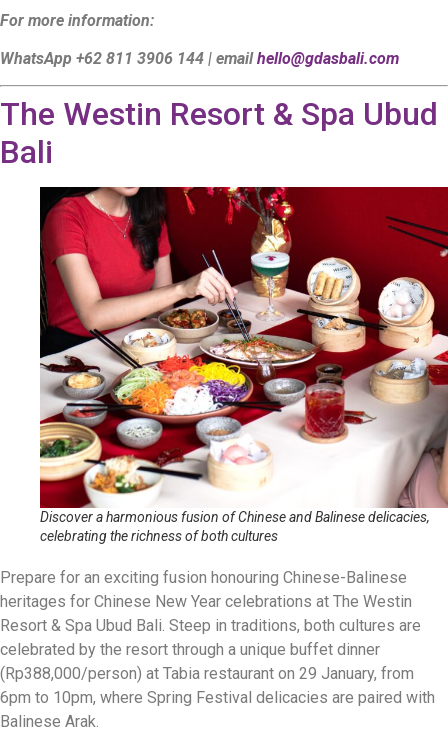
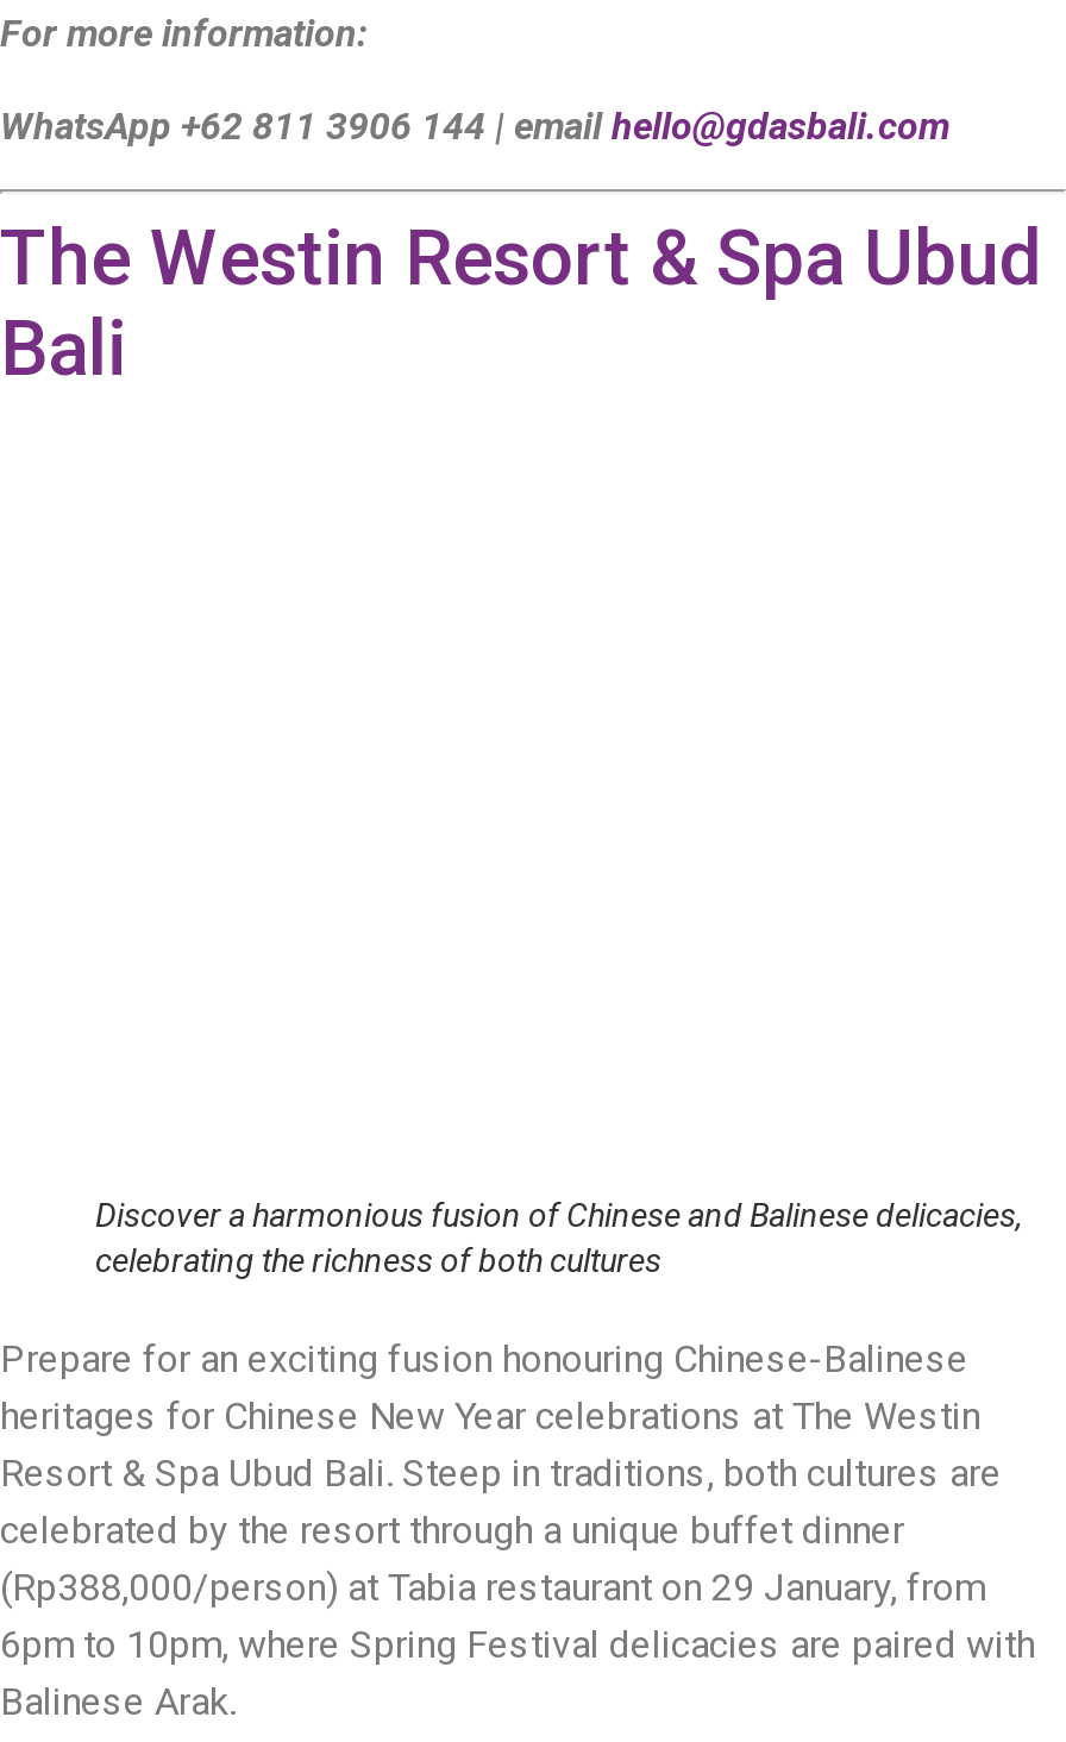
- [image]
